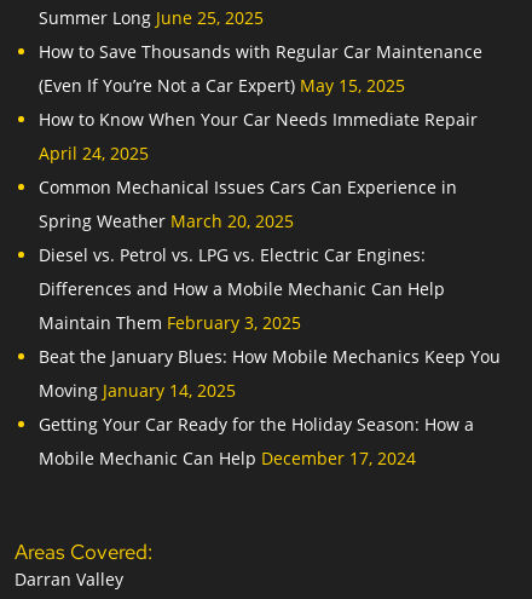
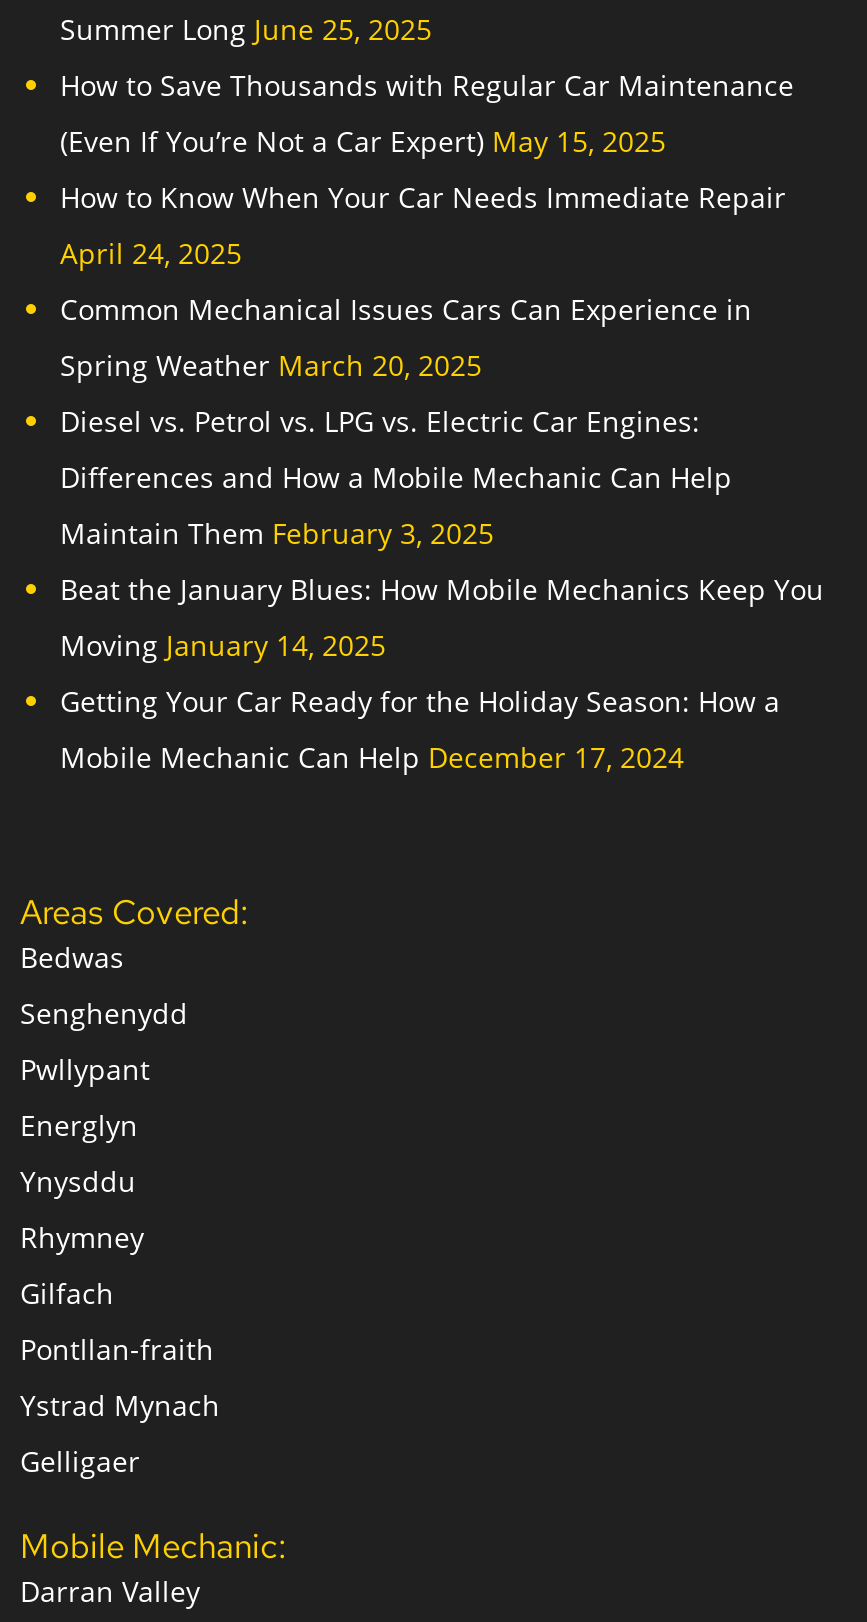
+ Bedwas
+ Senghenydd
+ Pwllypant
+ Energlyn
+ Ynysddu
+ Rhymney
+ Gilfach
+ Pontllan-fraith
+ Ystrad Mynach
+ Gelligaer
+ Mobile Mechanic:
